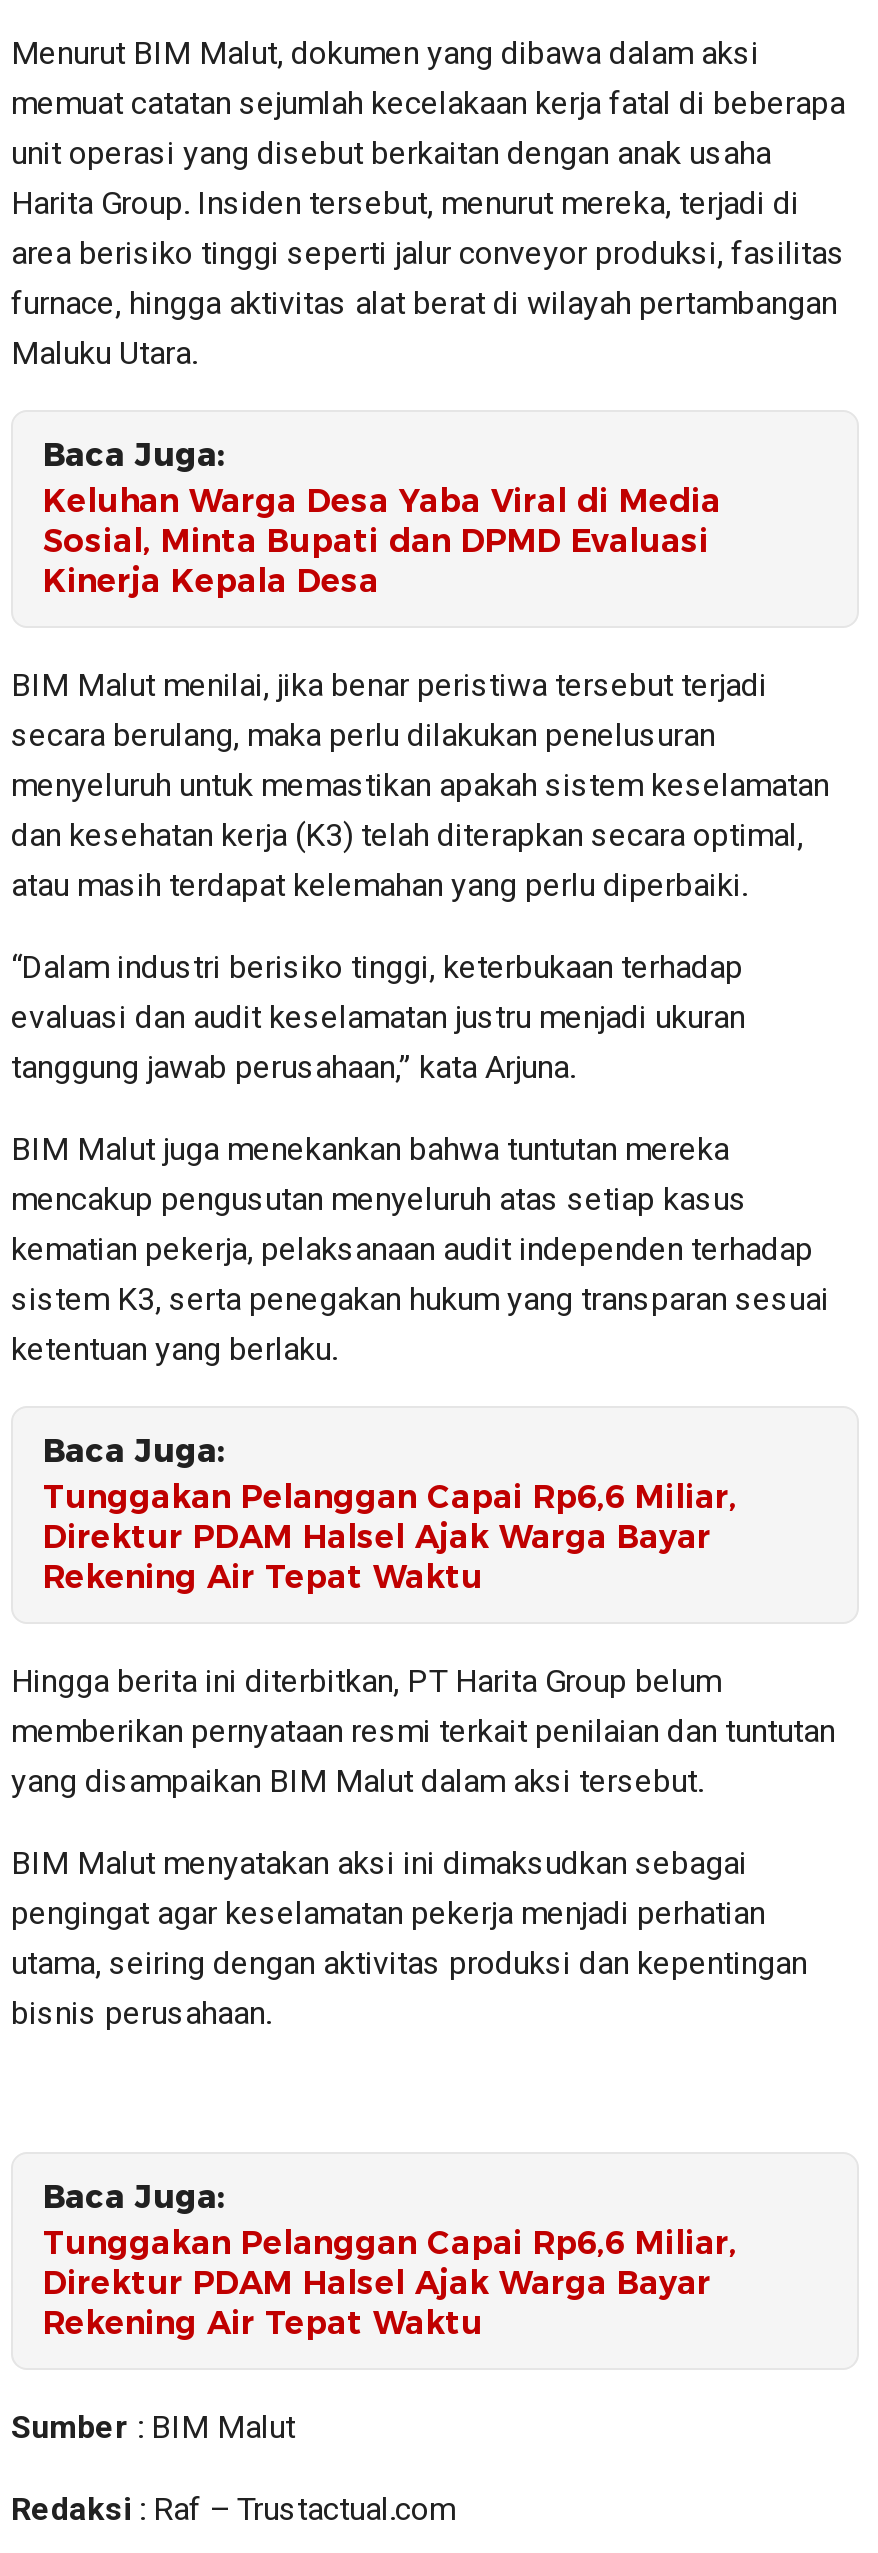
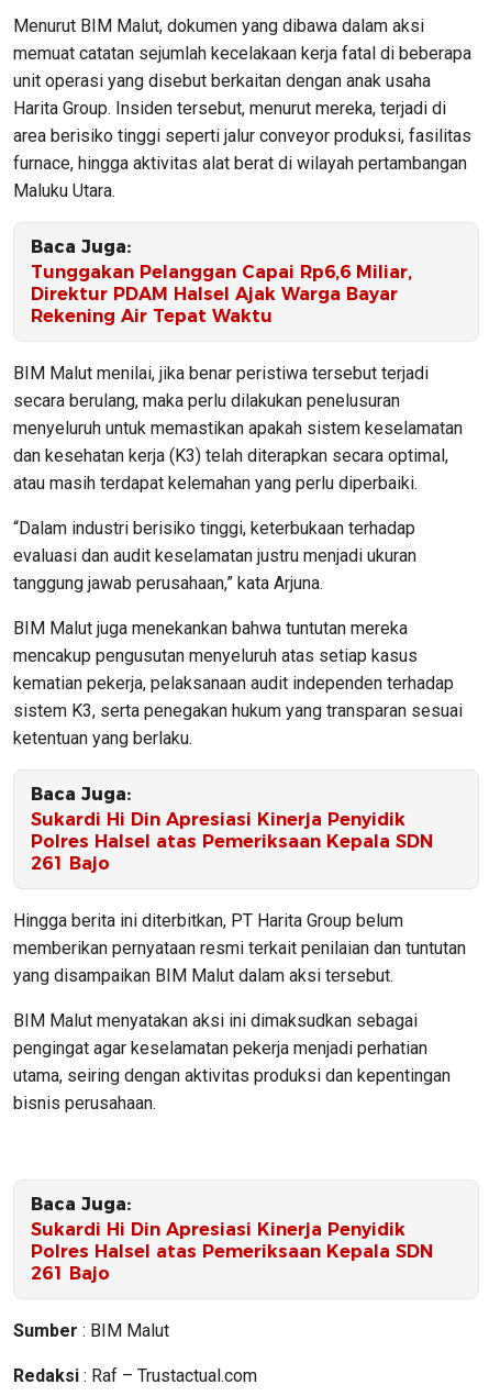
- Keluhan Warga Desa Yaba Viral di Media
- Sosial, Minta Bupati dan DPMD Evaluasi
- Kinerja Kepala Desa
+ Tunggakan Pelanggan Capai Rp6,6 Miliar,
+ Direktur PDAM Halsel Ajak Warga Bayar
+ Rekening Air Tepat Waktu

- Tunggakan Pelanggan Capai Rp6,6 Miliar,
- Direktur PDAM Halsel Ajak Warga Bayar
- Rekening Air Tepat Waktu
+ Sukardi Hi Din Apresiasi Kinerja Penyidik
+ Polres Halsel atas Pemeriksaan Kepala SDN
+ 261 Bajo

- Tunggakan Pelanggan Capai Rp6,6 Miliar,
- Direktur PDAM Halsel Ajak Warga Bayar
- Rekening Air Tepat Waktu
+ Sukardi Hi Din Apresiasi Kinerja Penyidik
+ Polres Halsel atas Pemeriksaan Kepala SDN
+ 261 Bajo
